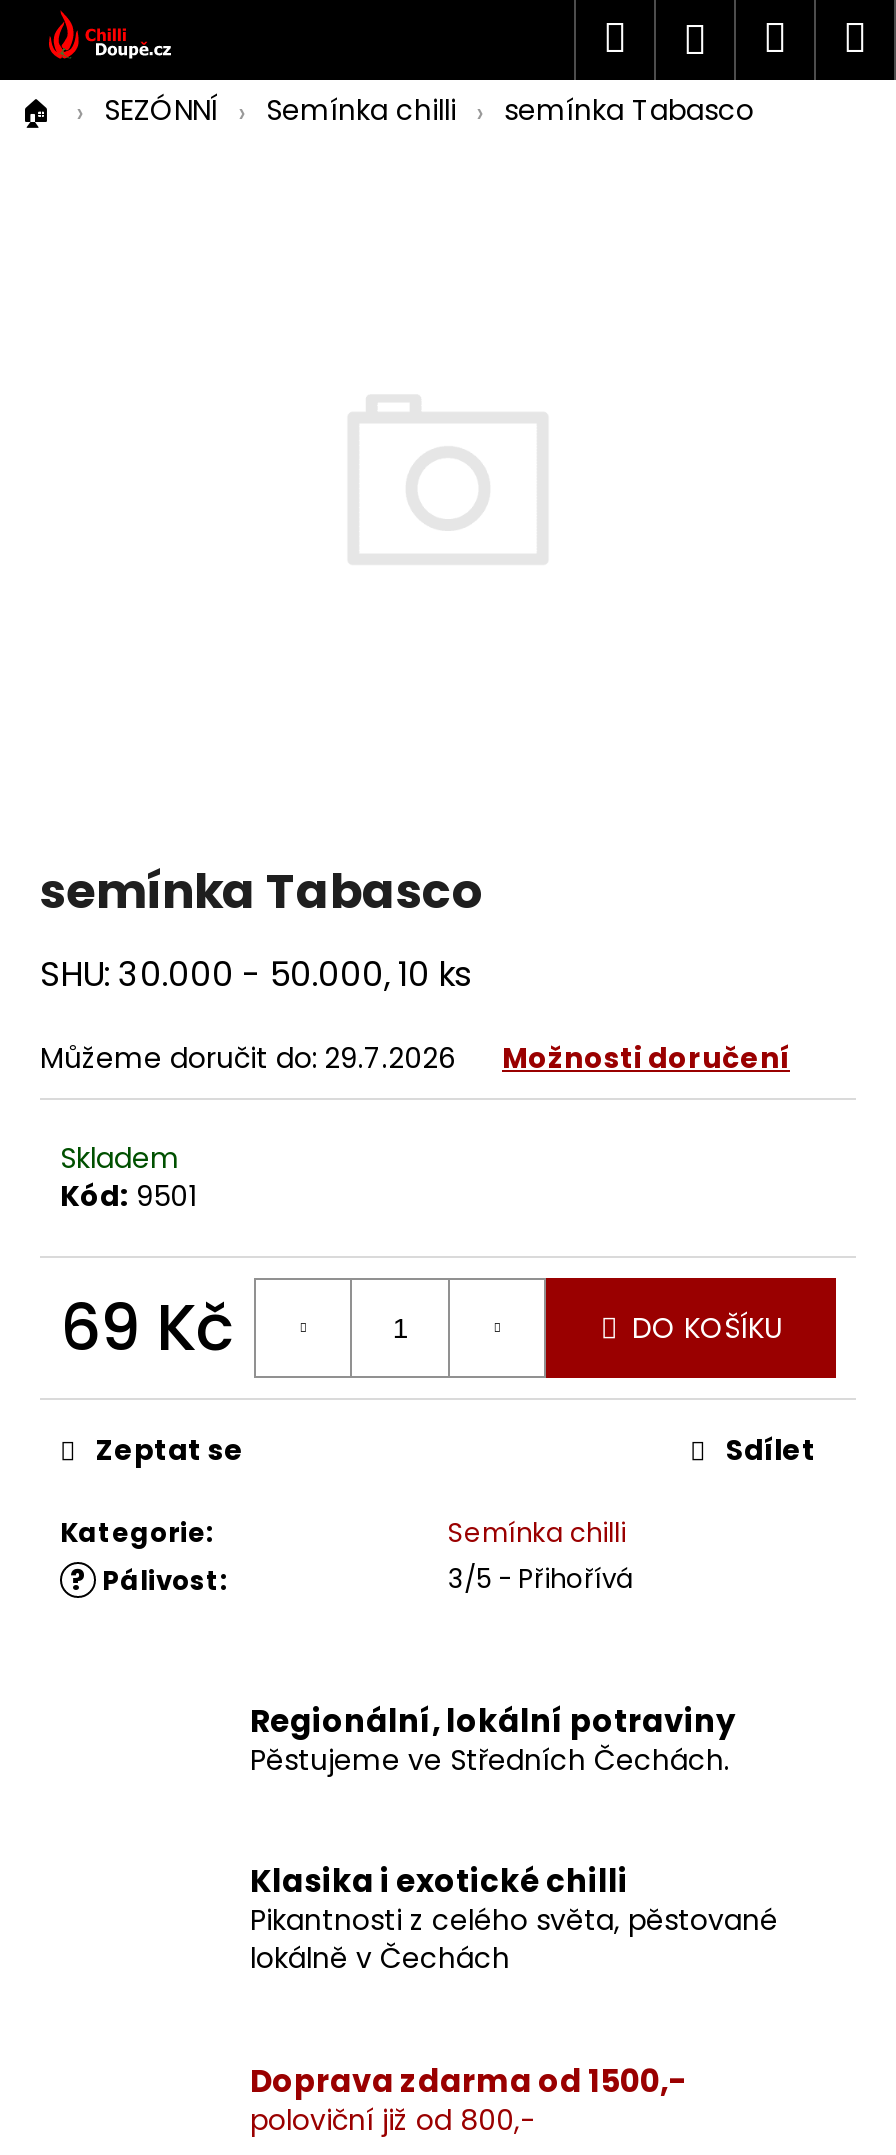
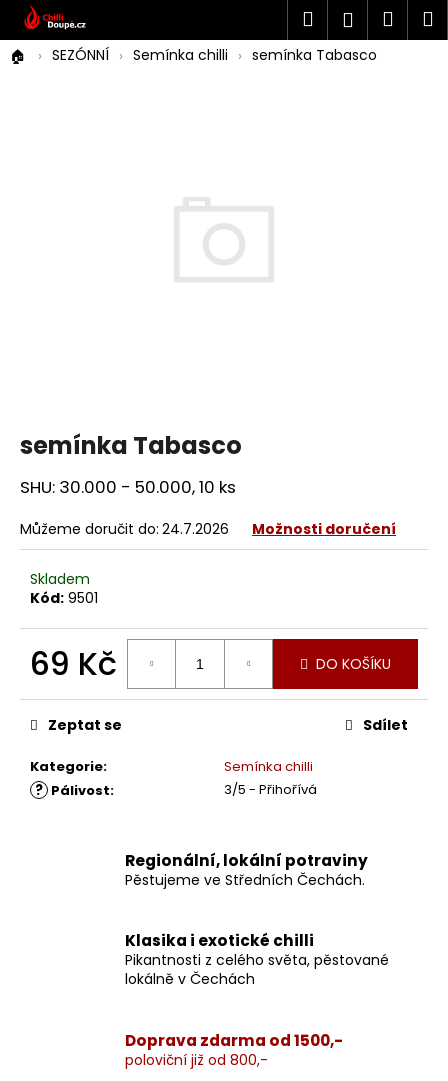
- Můžeme doručit do: 29.7.2026
+ Můžeme doručit do: 24.7.2026
